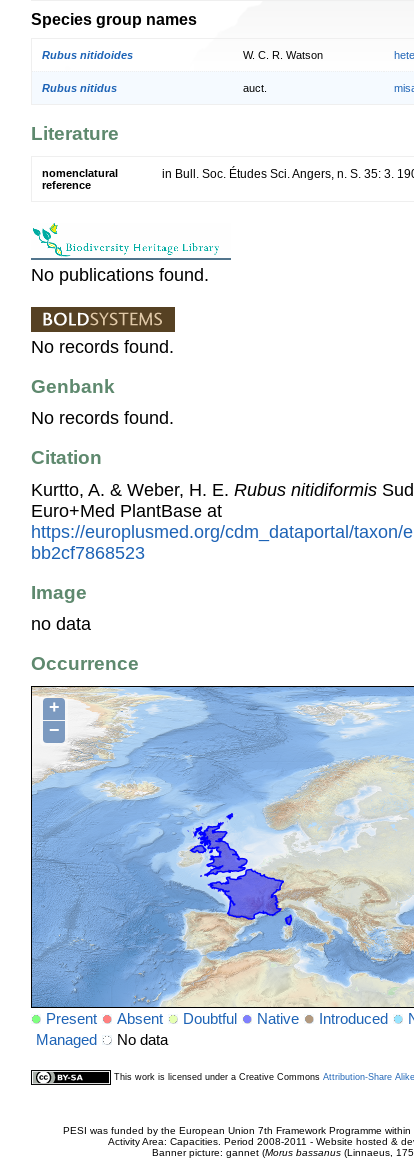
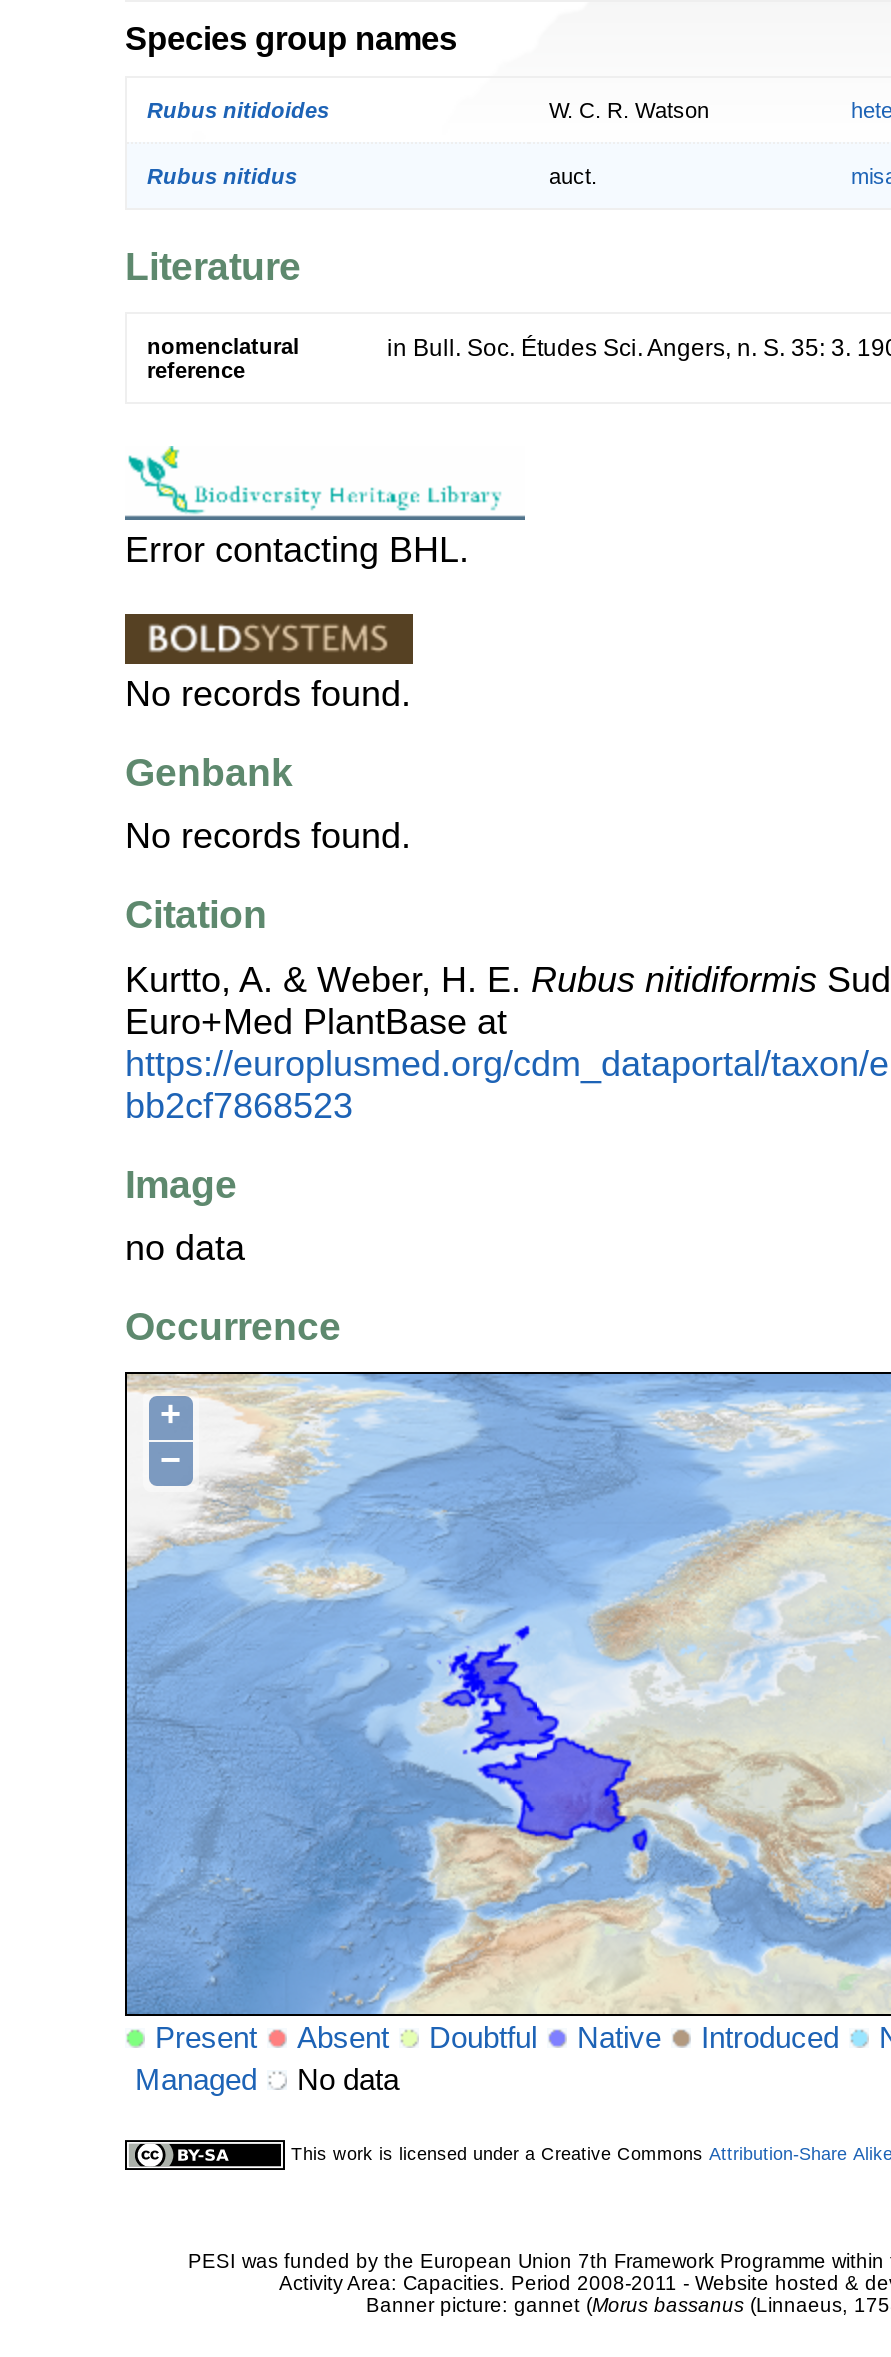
- No publications found.
+ Error contacting BHL.
